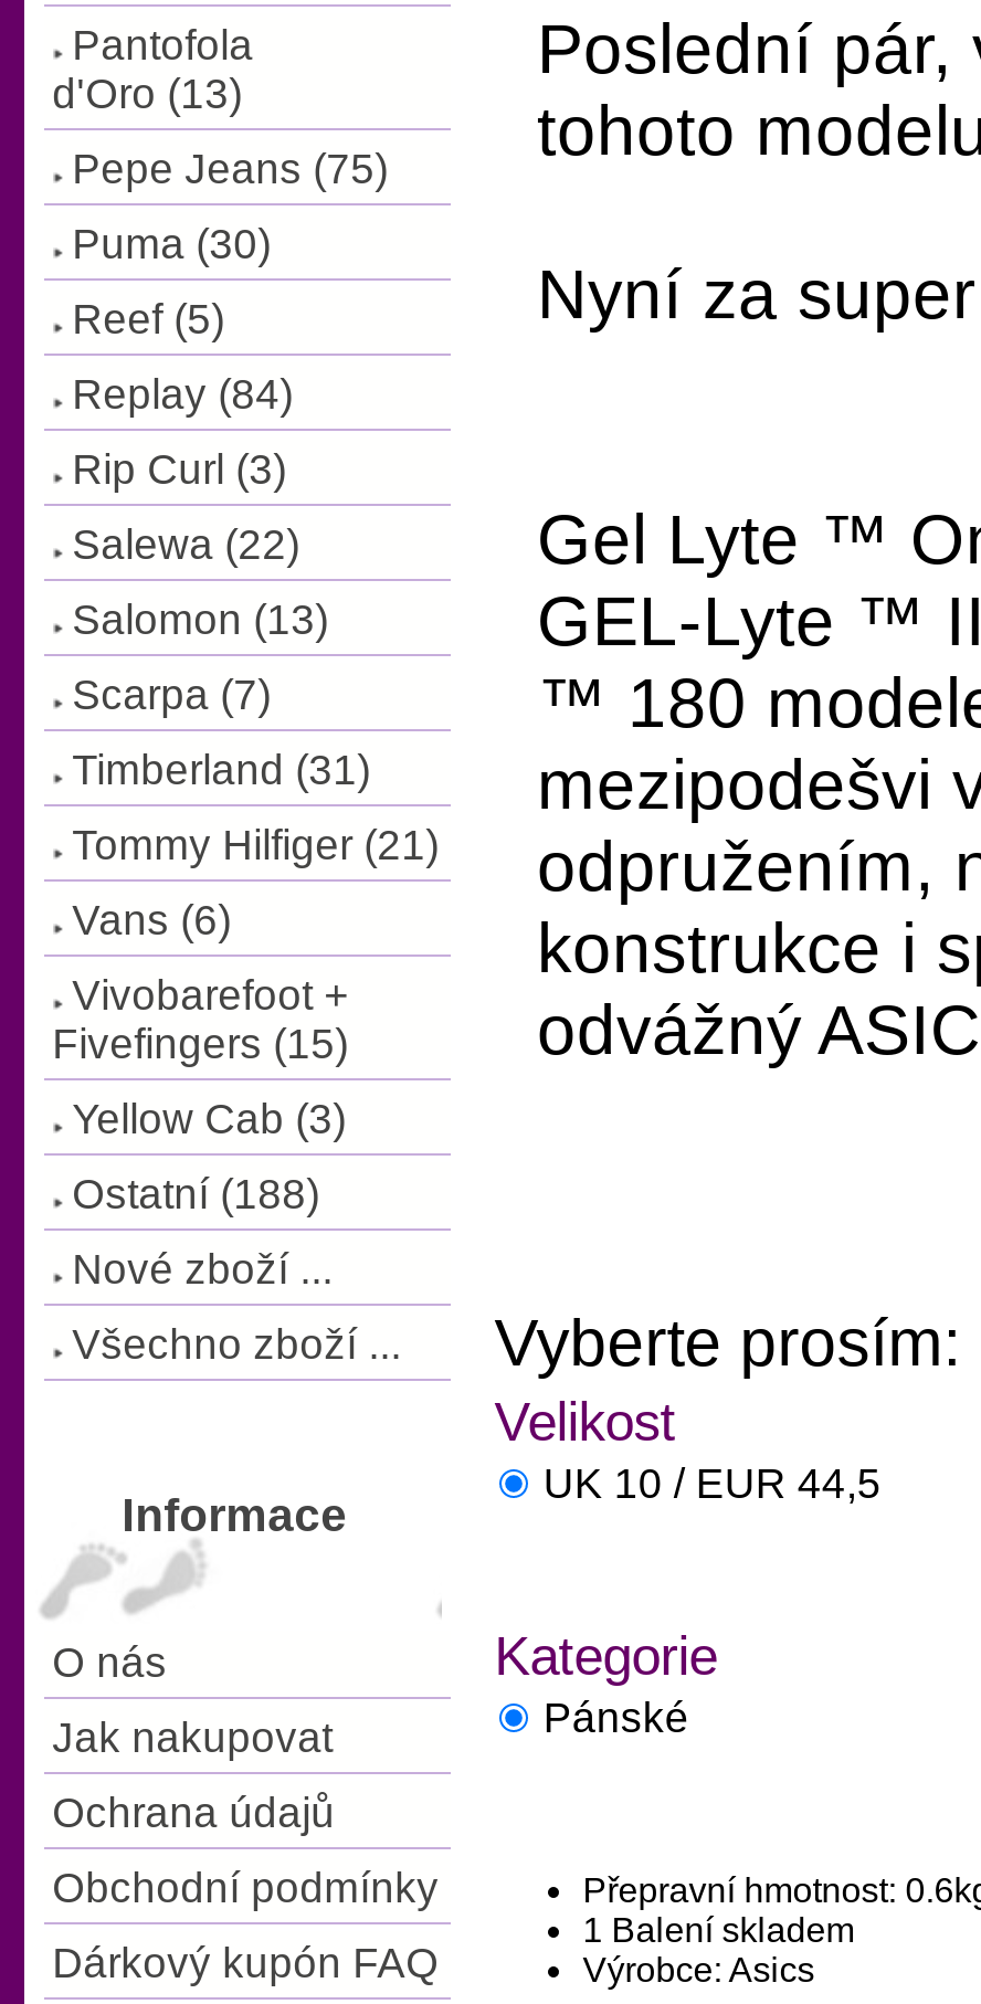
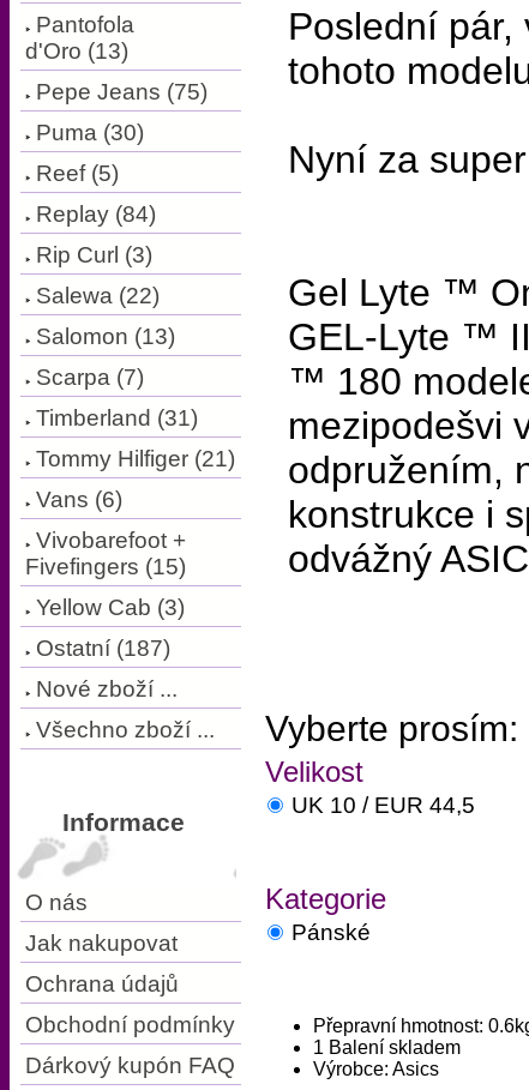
- Ostatní (188)
+ Ostatní (187)
